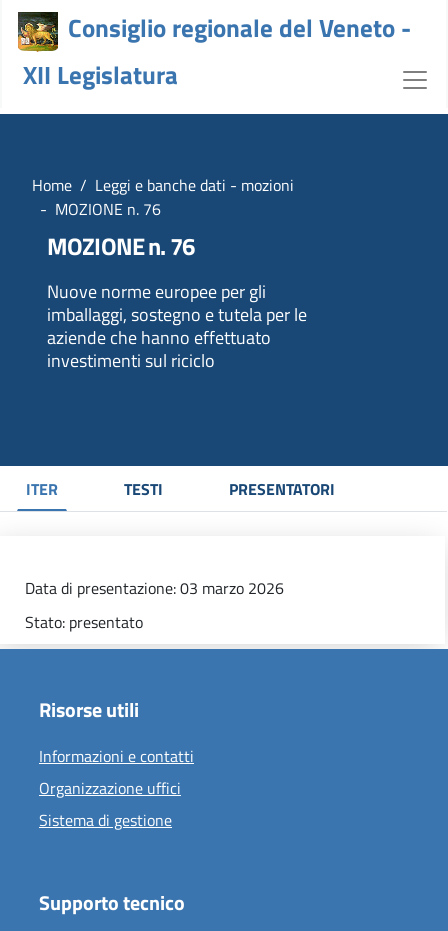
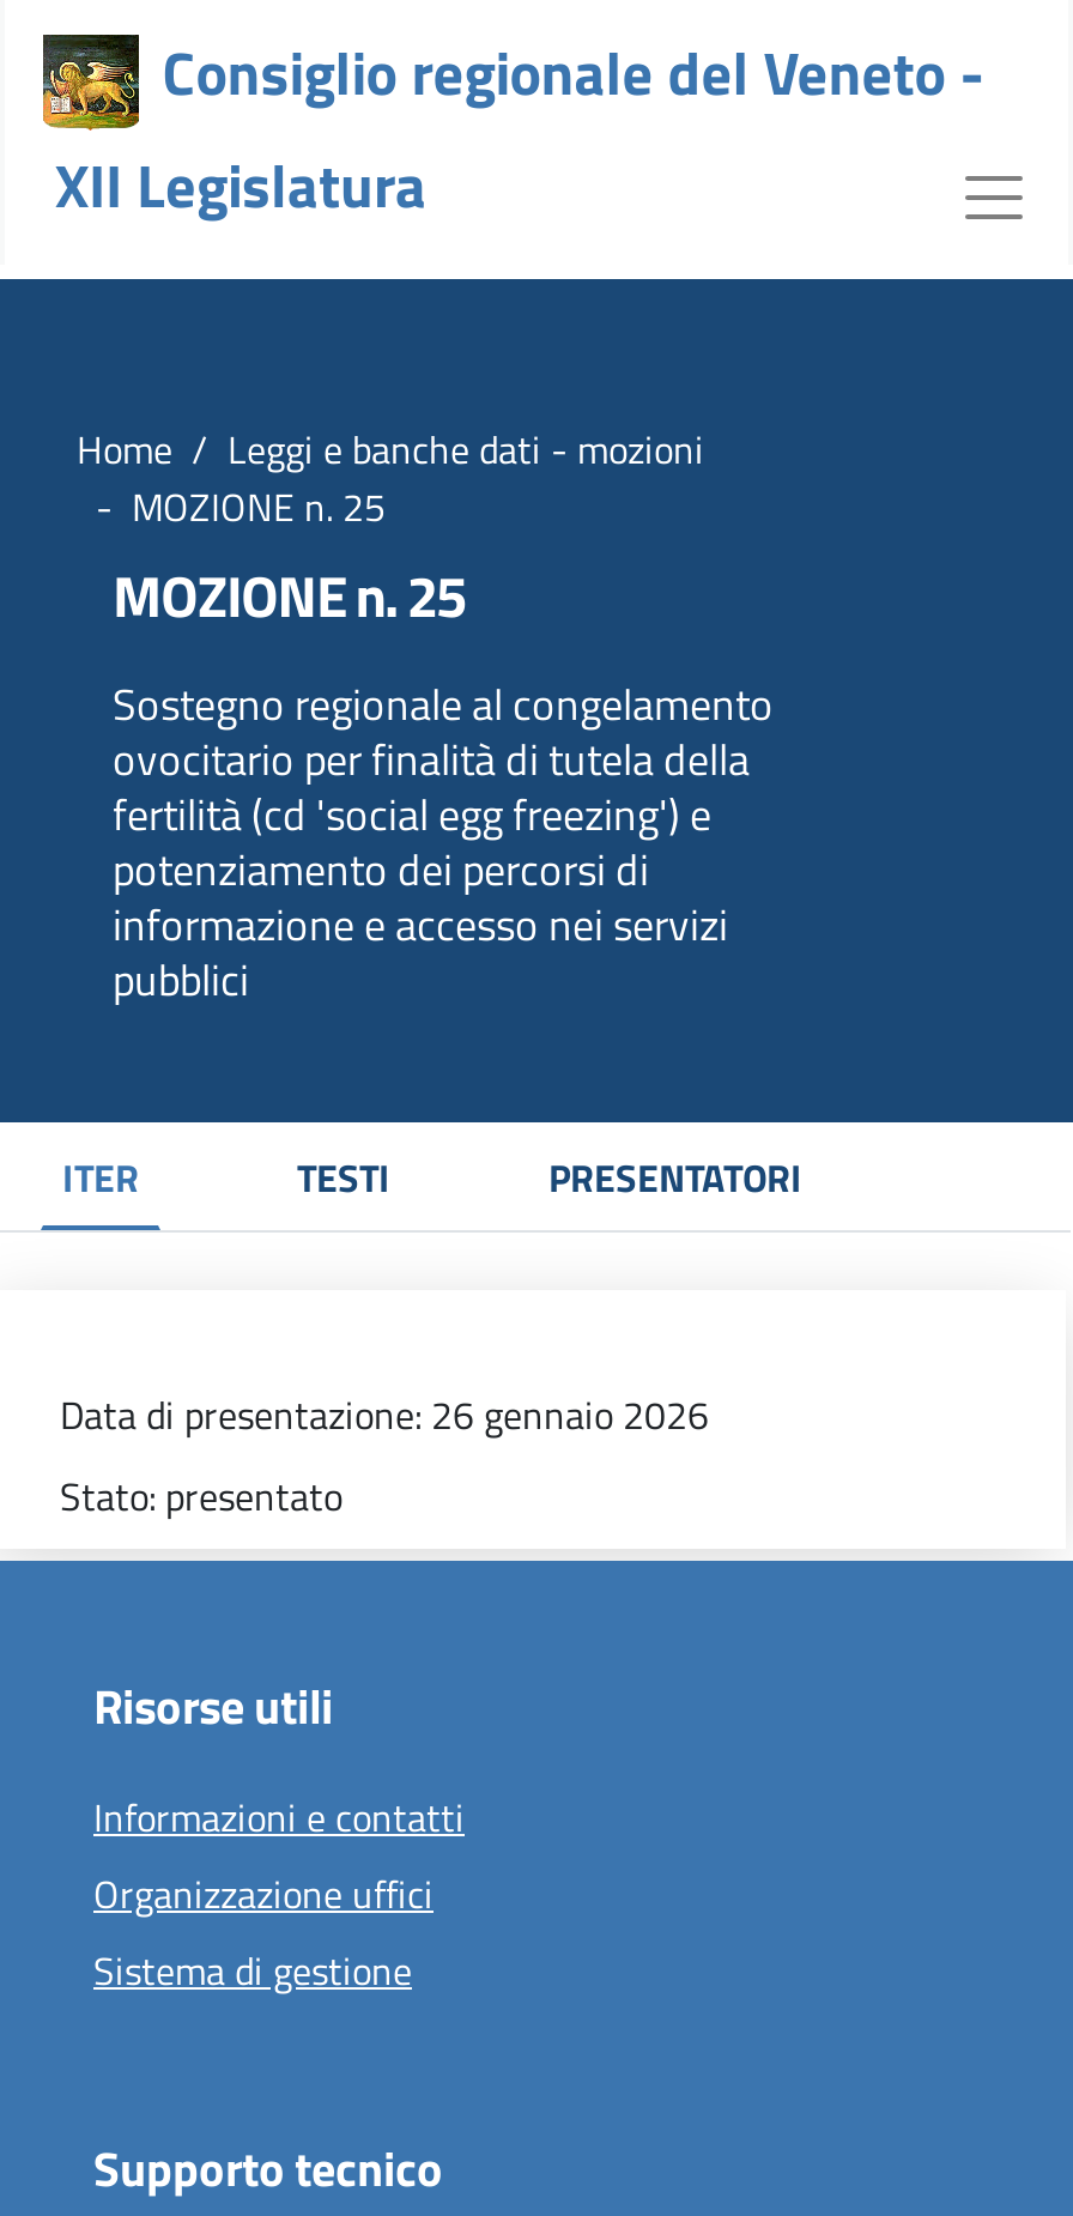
- MOZIONE n. 76
- MOZIONE n. 76
- Nuove norme europee per gli
- imballaggi, sostegno e tutela per le
- aziende che hanno effettuato
- investimenti sul riciclo
+ MOZIONE n. 25
+ MOZIONE n. 25
+ Sostegno regionale al congelamento
+ ovocitario per finalità di tutela della
+ fertilità (cd 'social egg freezing') e
+ potenziamento dei percorsi di
+ informazione e accesso nei servizi
+ pubblici

- Data di presentazione: 03 marzo 2026
+ Data di presentazione: 26 gennaio 2026
